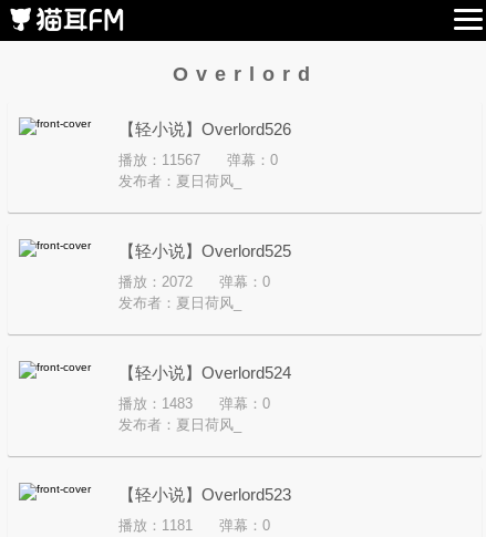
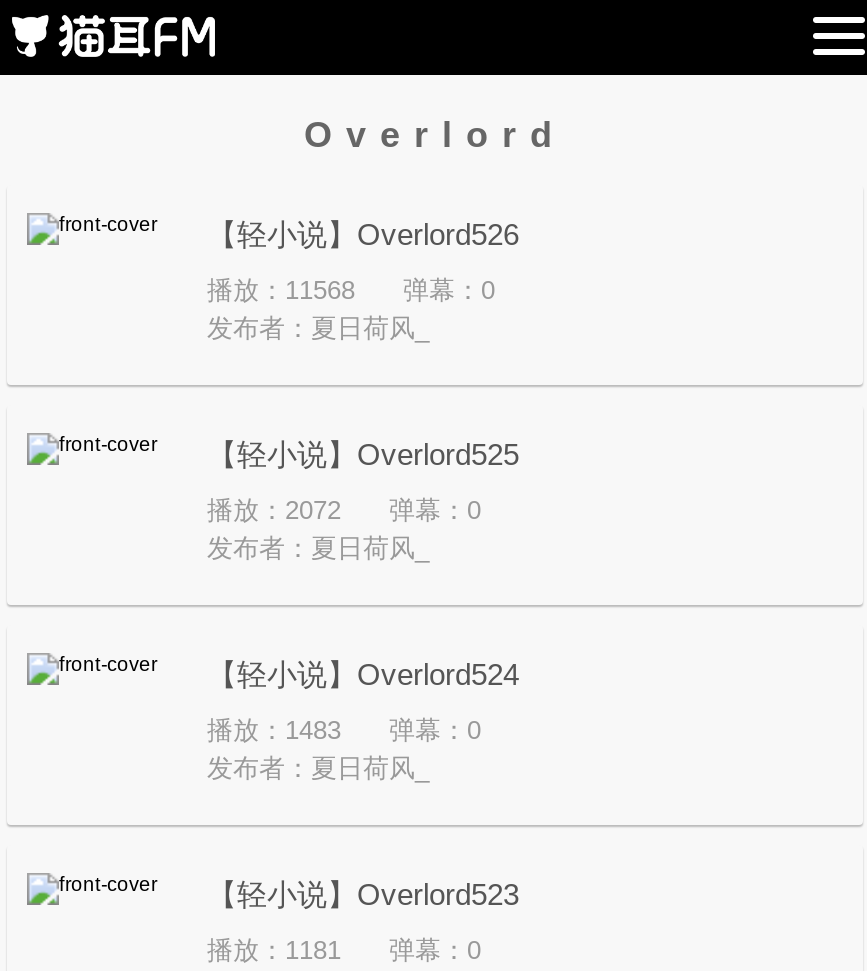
- 播放：11567 弹幕：0
+ 播放：11568 弹幕：0
